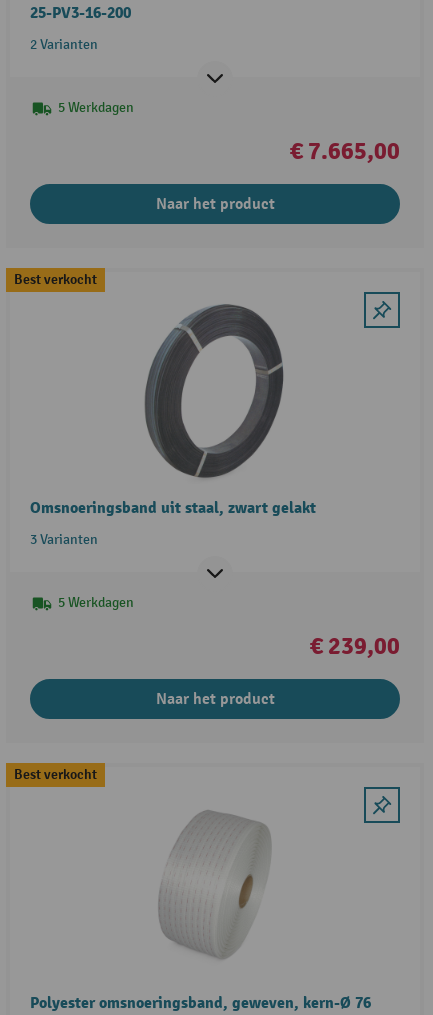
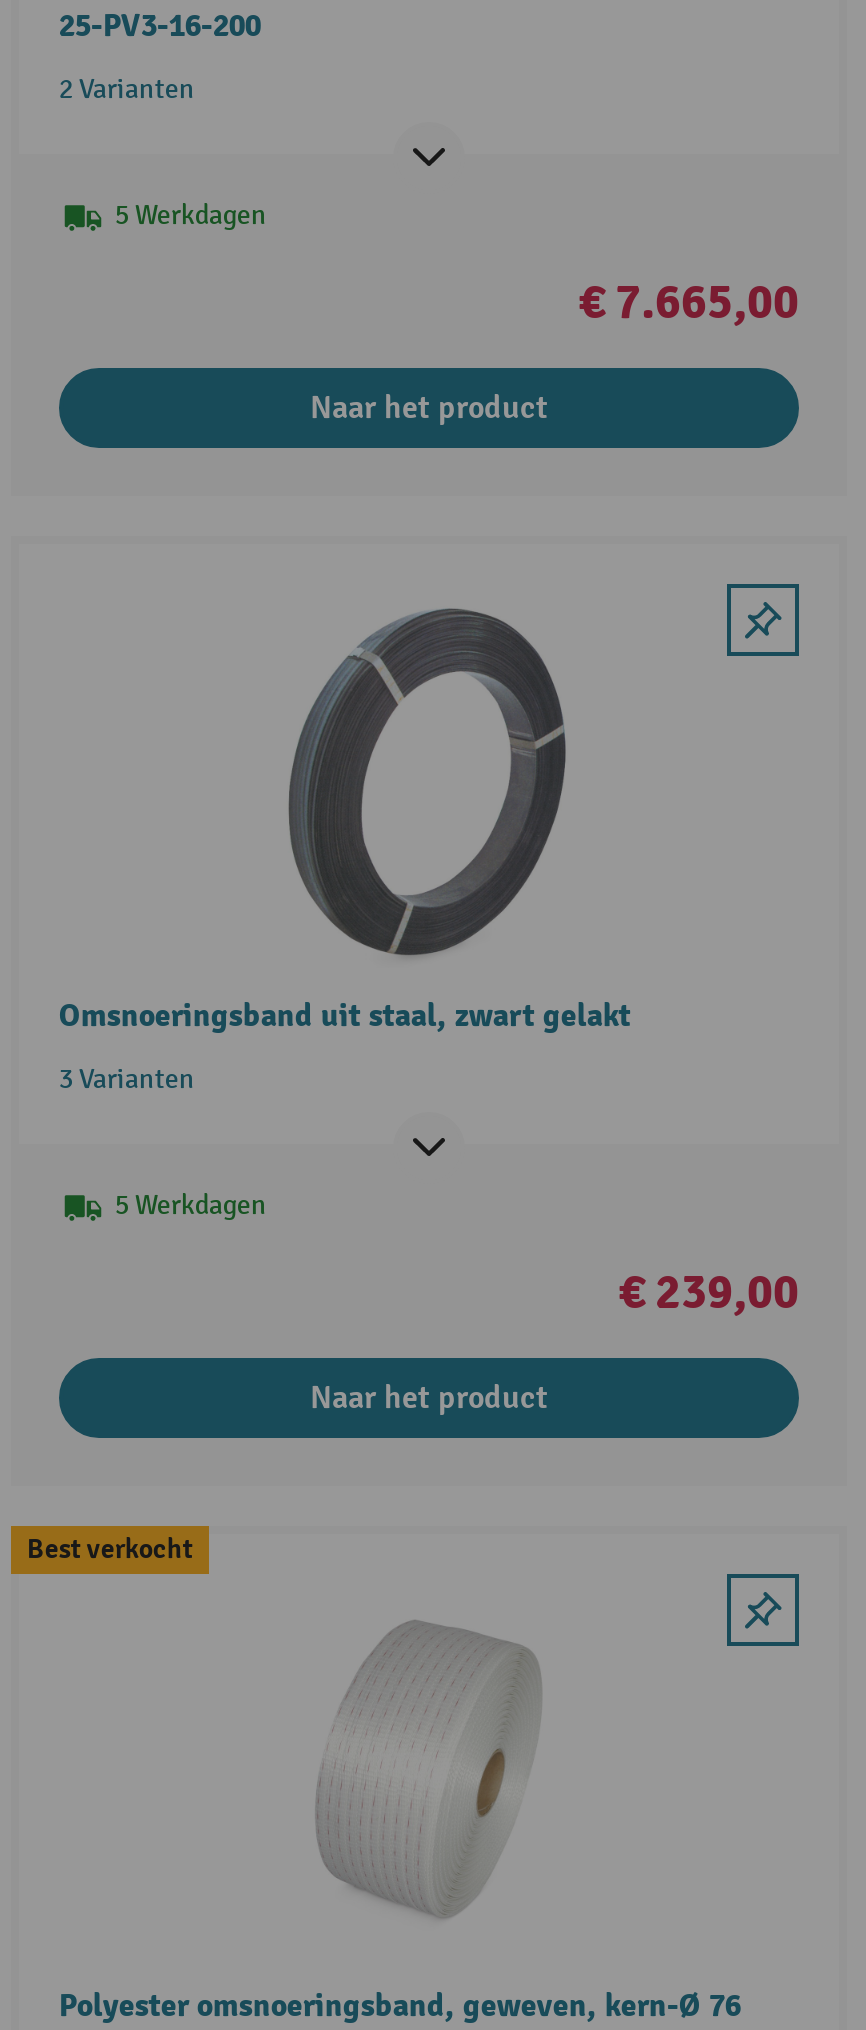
- Best verkocht
